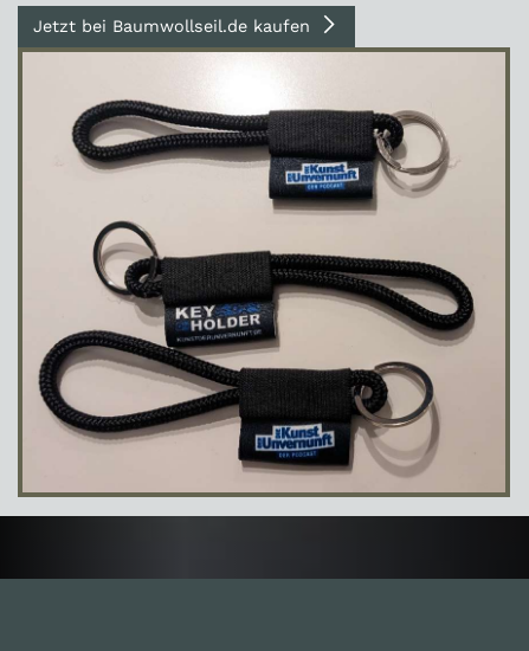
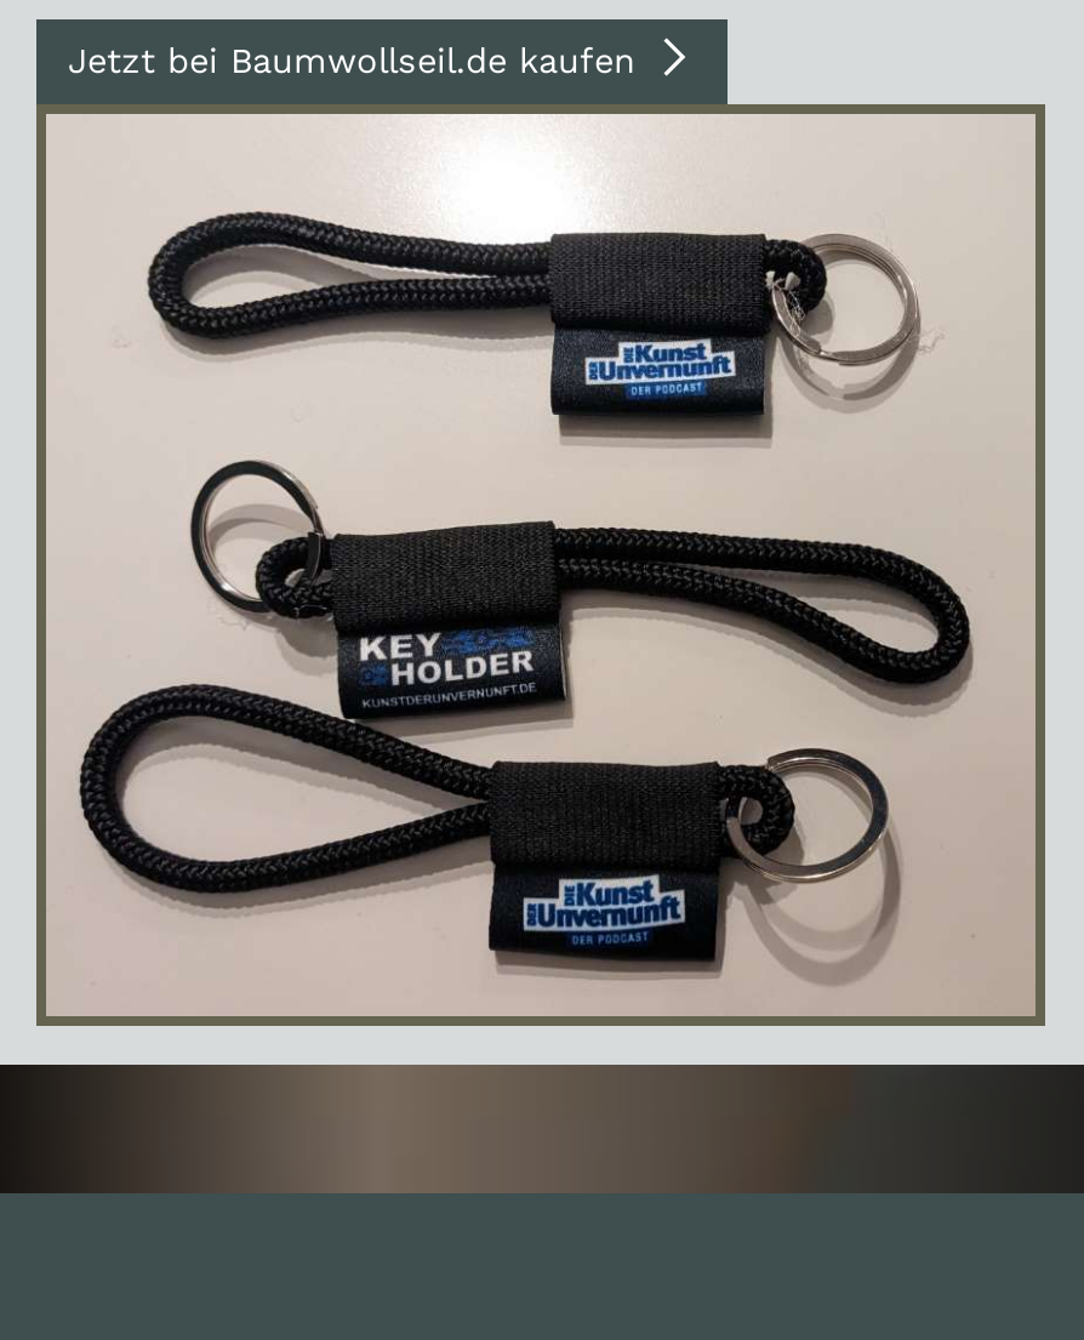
+ [image]
